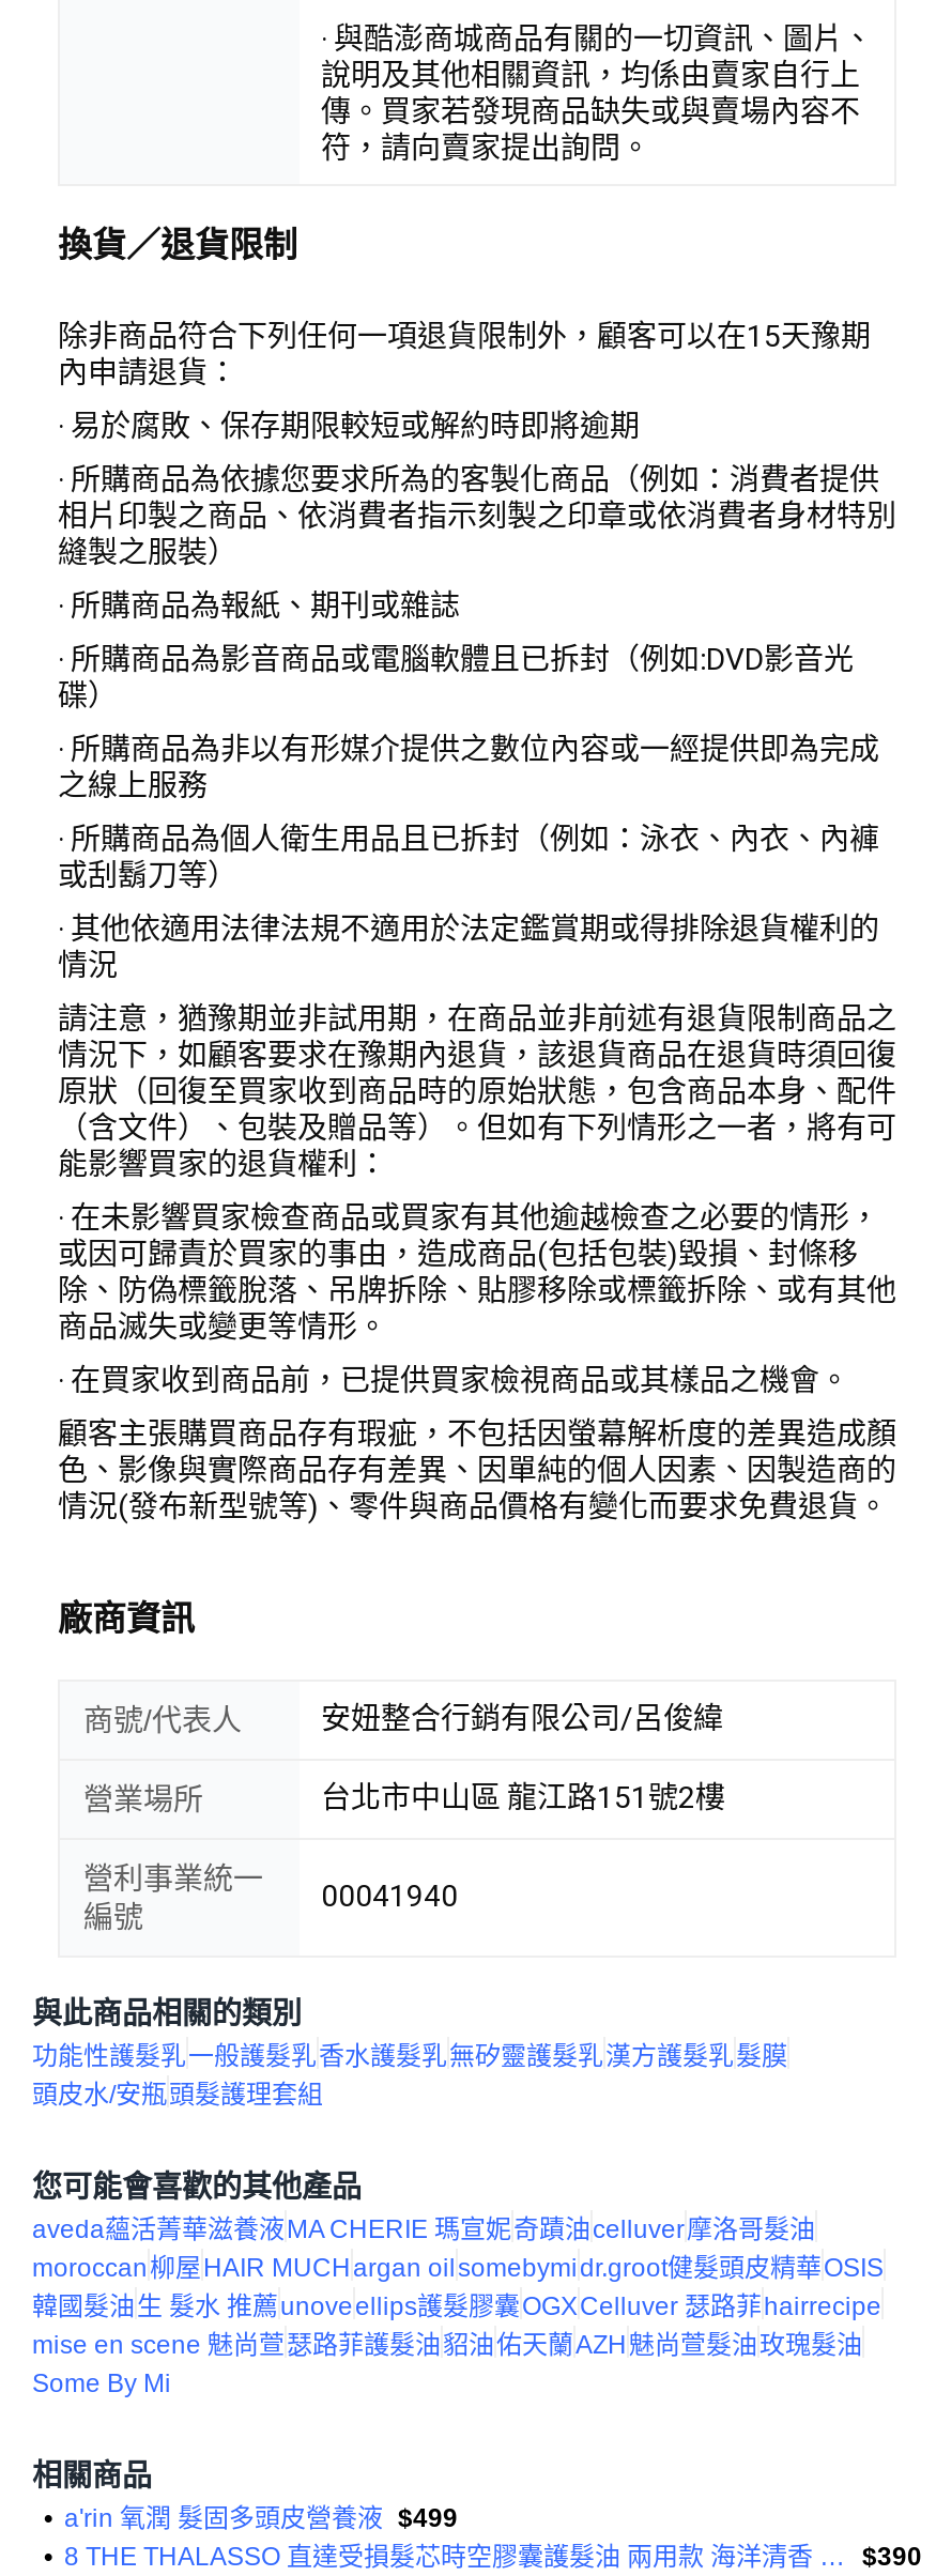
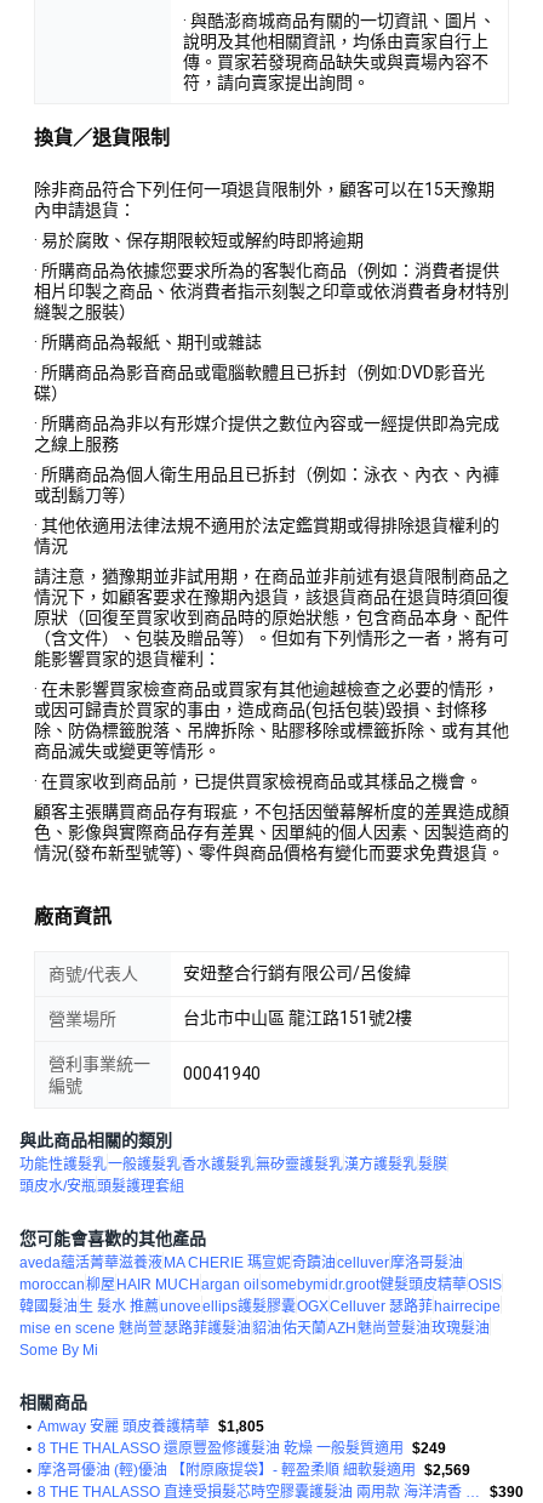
- • a'rin 氧潤 髮固多頭皮營養液 $499
+ • Amway 安麗 頭皮養護精華 $1,805
+ • 8 THE THALASSO 還原豐盈修護髮油 乾燥 一般髮質適用 $249
+ • 摩洛哥優油 (輕)優油 【附原廠提袋】- 輕盈柔順 細軟髮適用 $2,569
